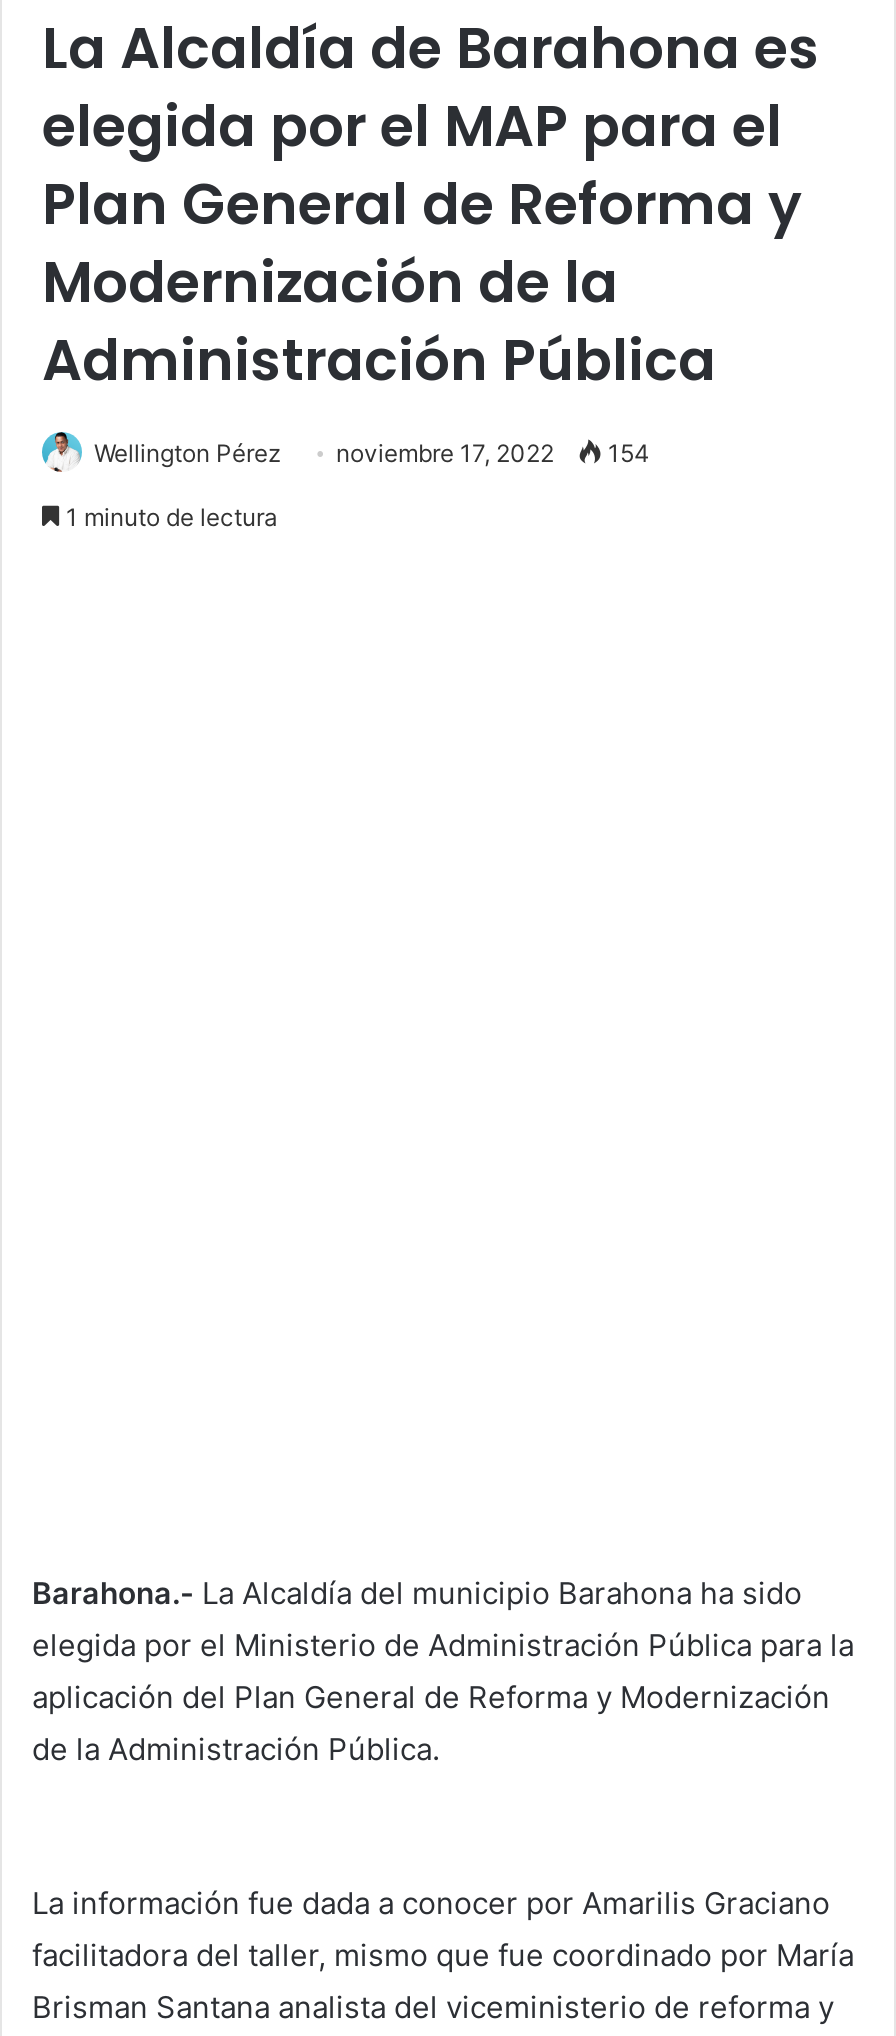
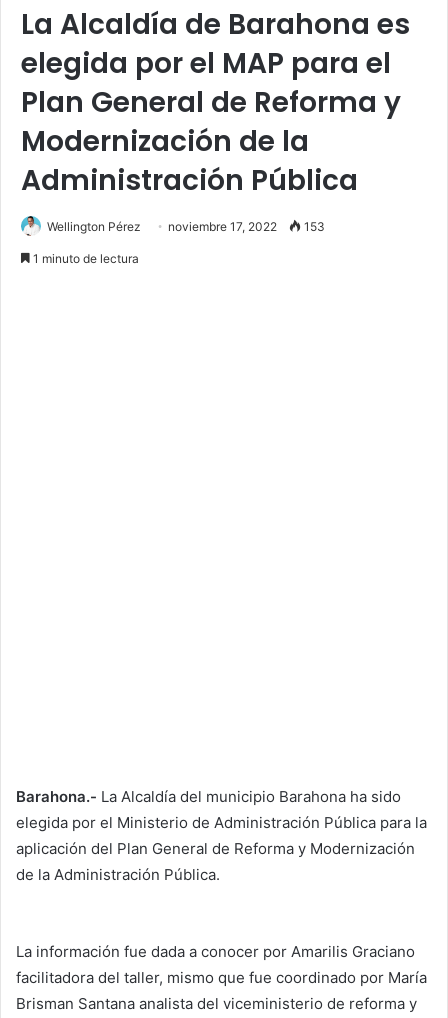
- Wellington Pérez noviembre 17, 2022 154
+ Wellington Pérez noviembre 17, 2022 153
